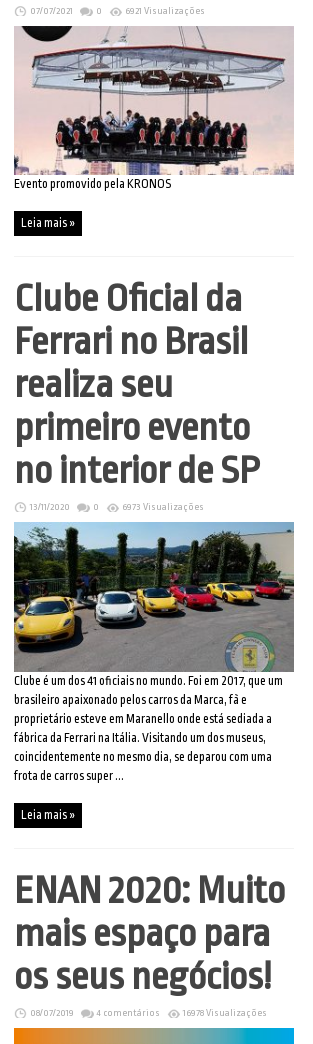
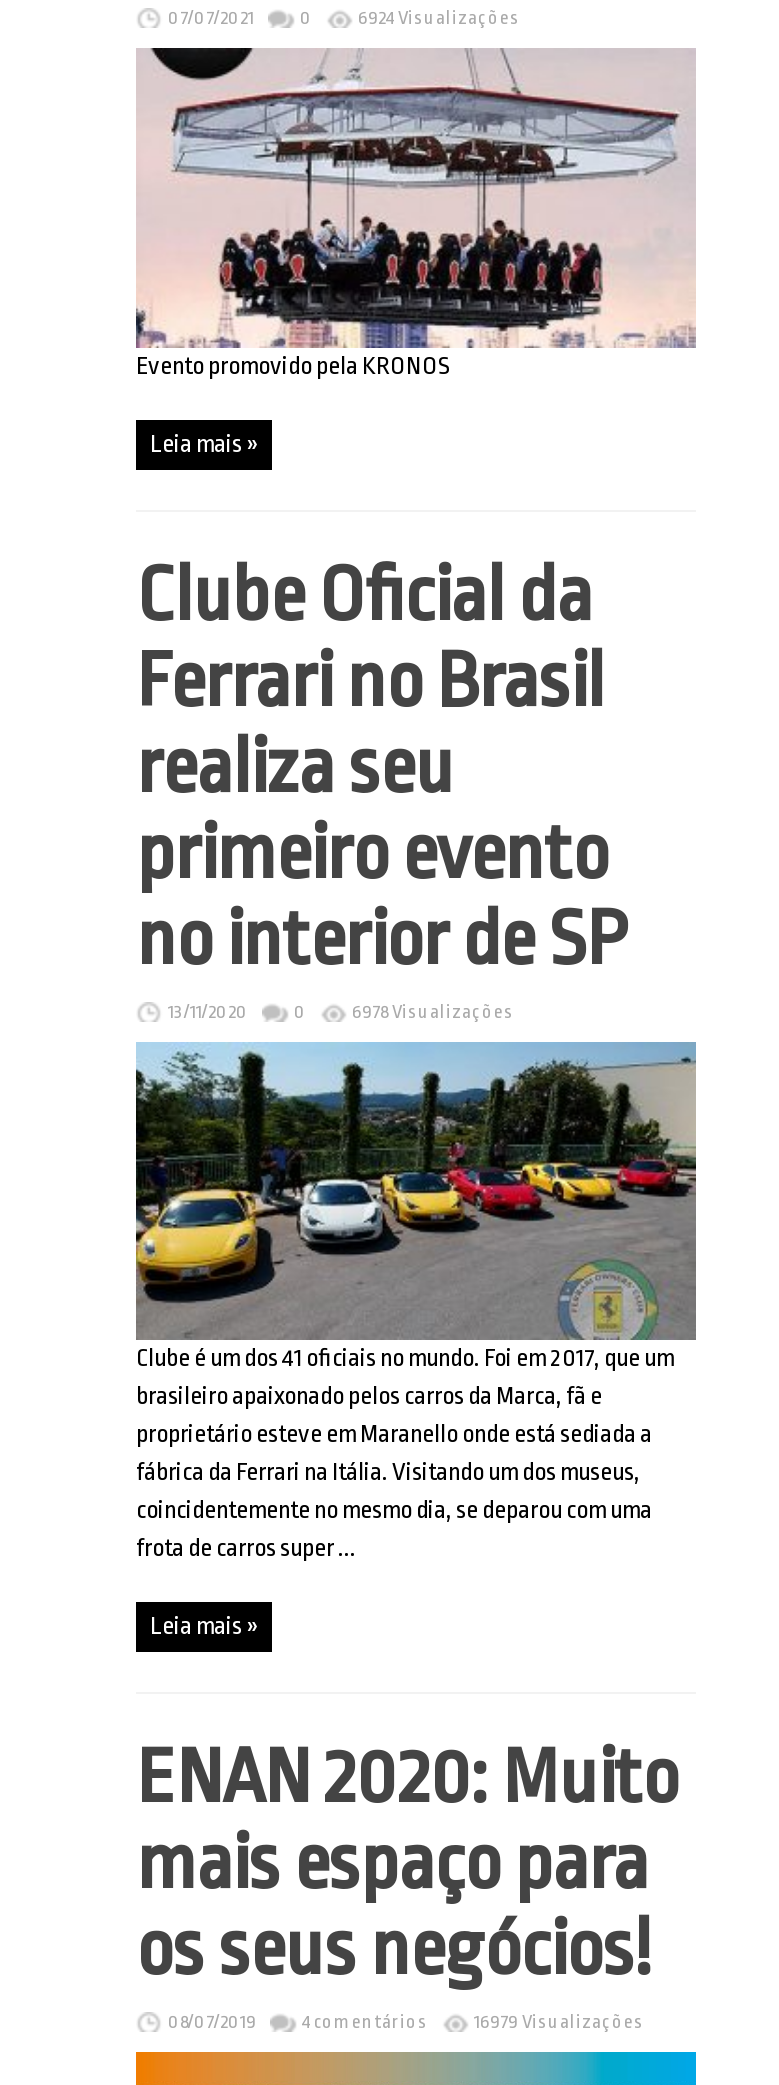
- 6921 Visualizações
+ 6924 Visualizações

- 6973 Visualizações
+ 6978 Visualizações

- 16978 Visualizações
+ 16979 Visualizações
